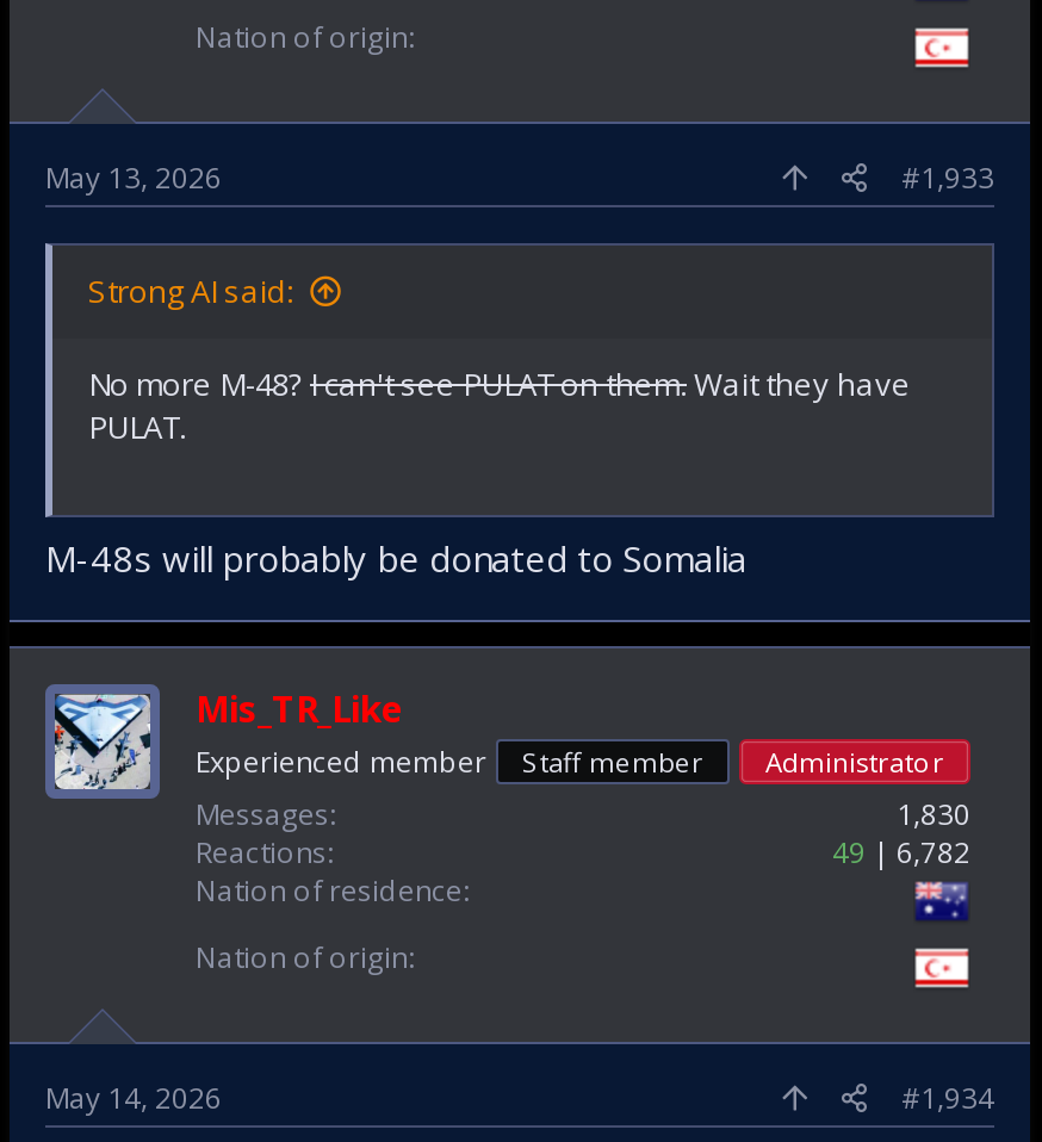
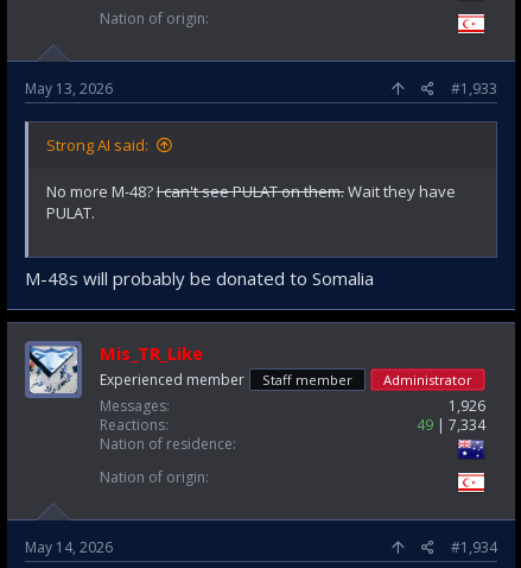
- 1,830
+ 1,926

- 49 6,782
+ 49 7,334
